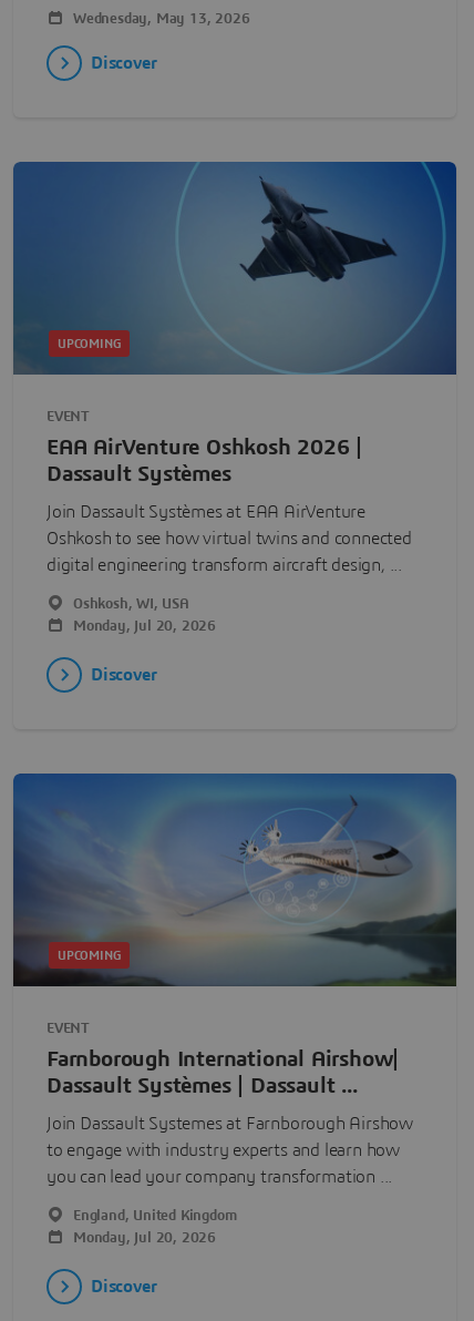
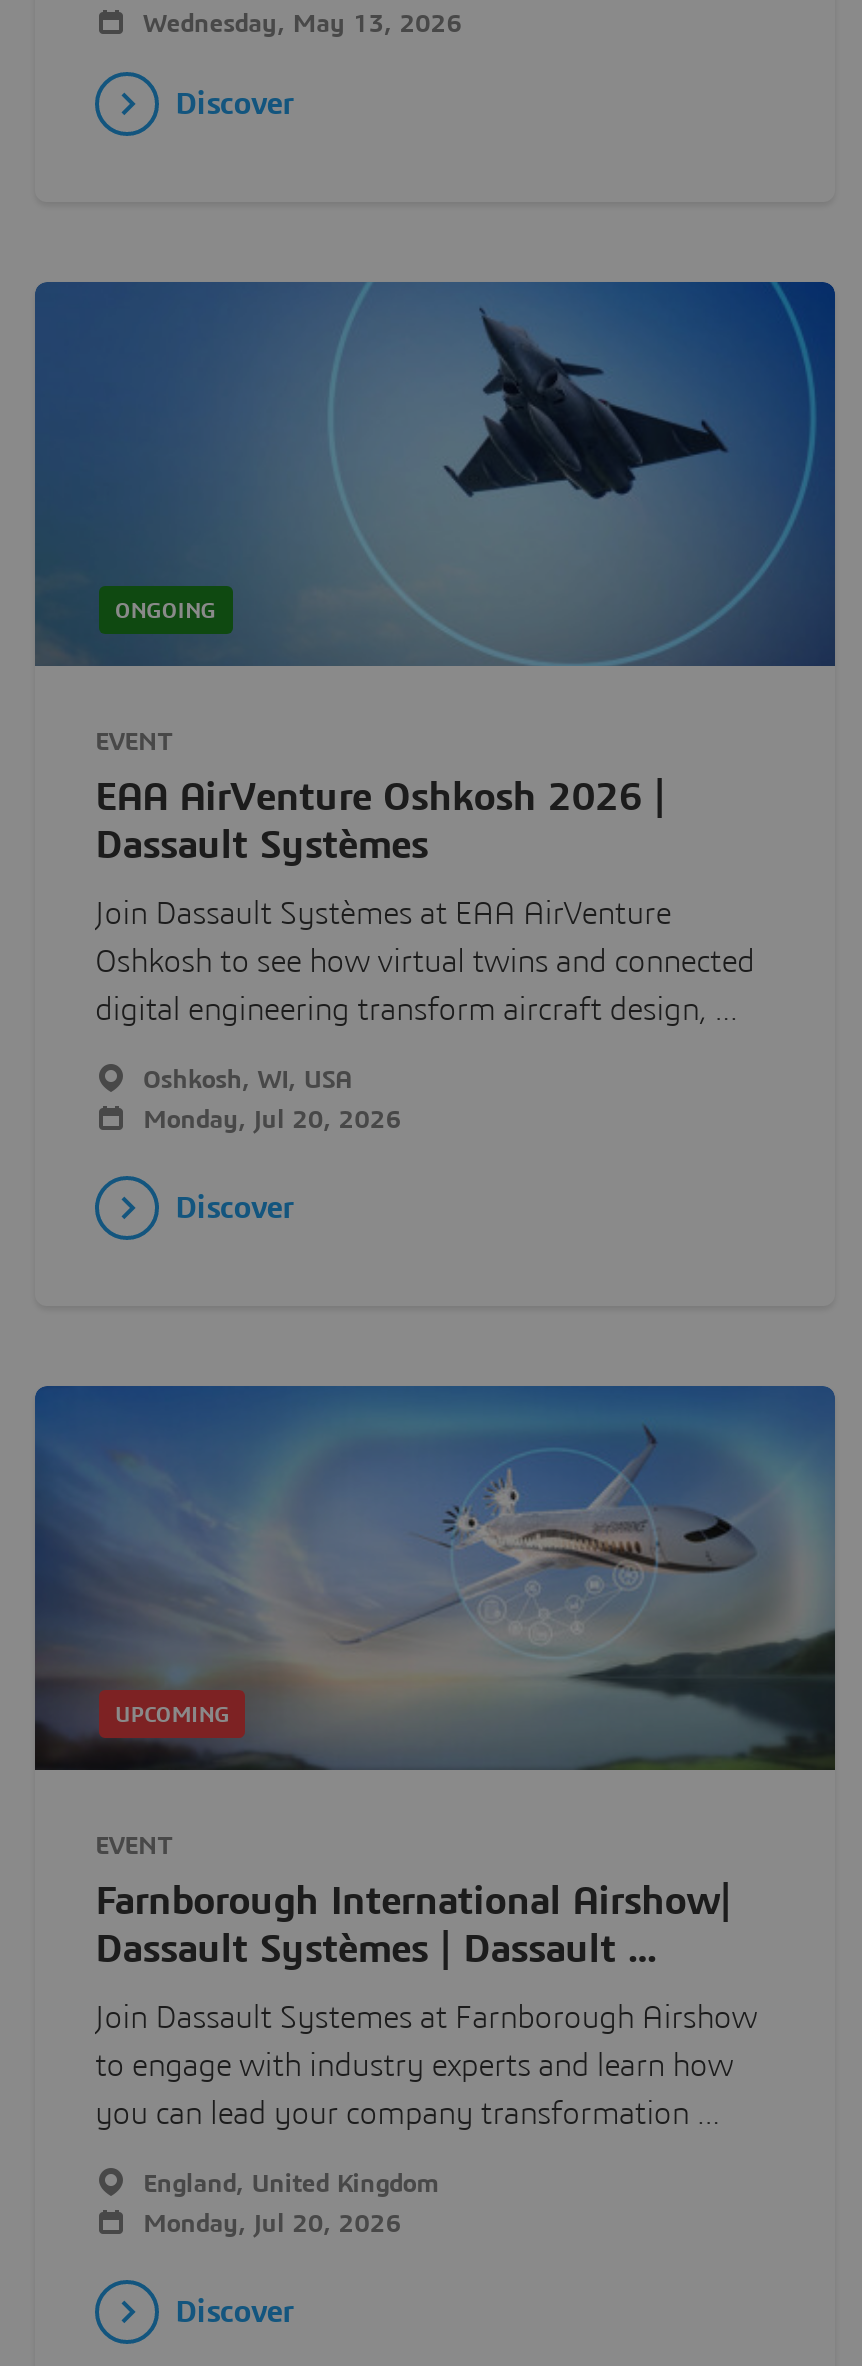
- UPCOMING
+ ONGOING
